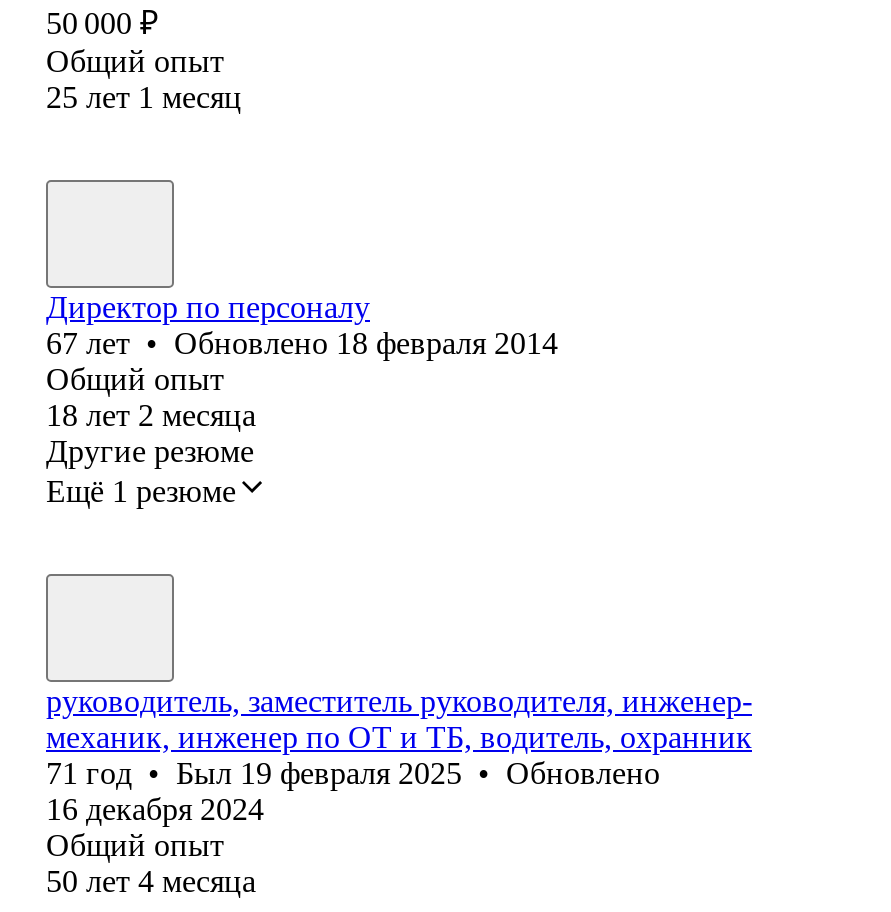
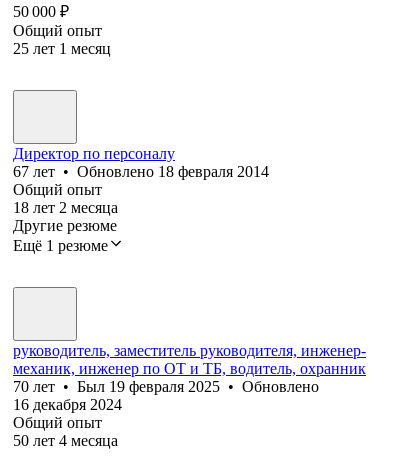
- 71 год • Был 19 февраля 2025 • Обновлено
+ 70 лет • Был 19 февраля 2025 • Обновлено
